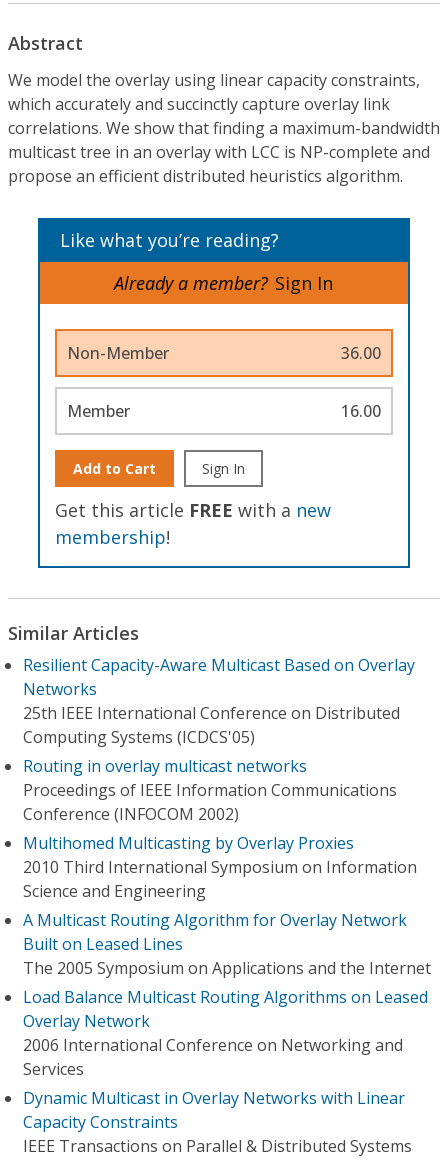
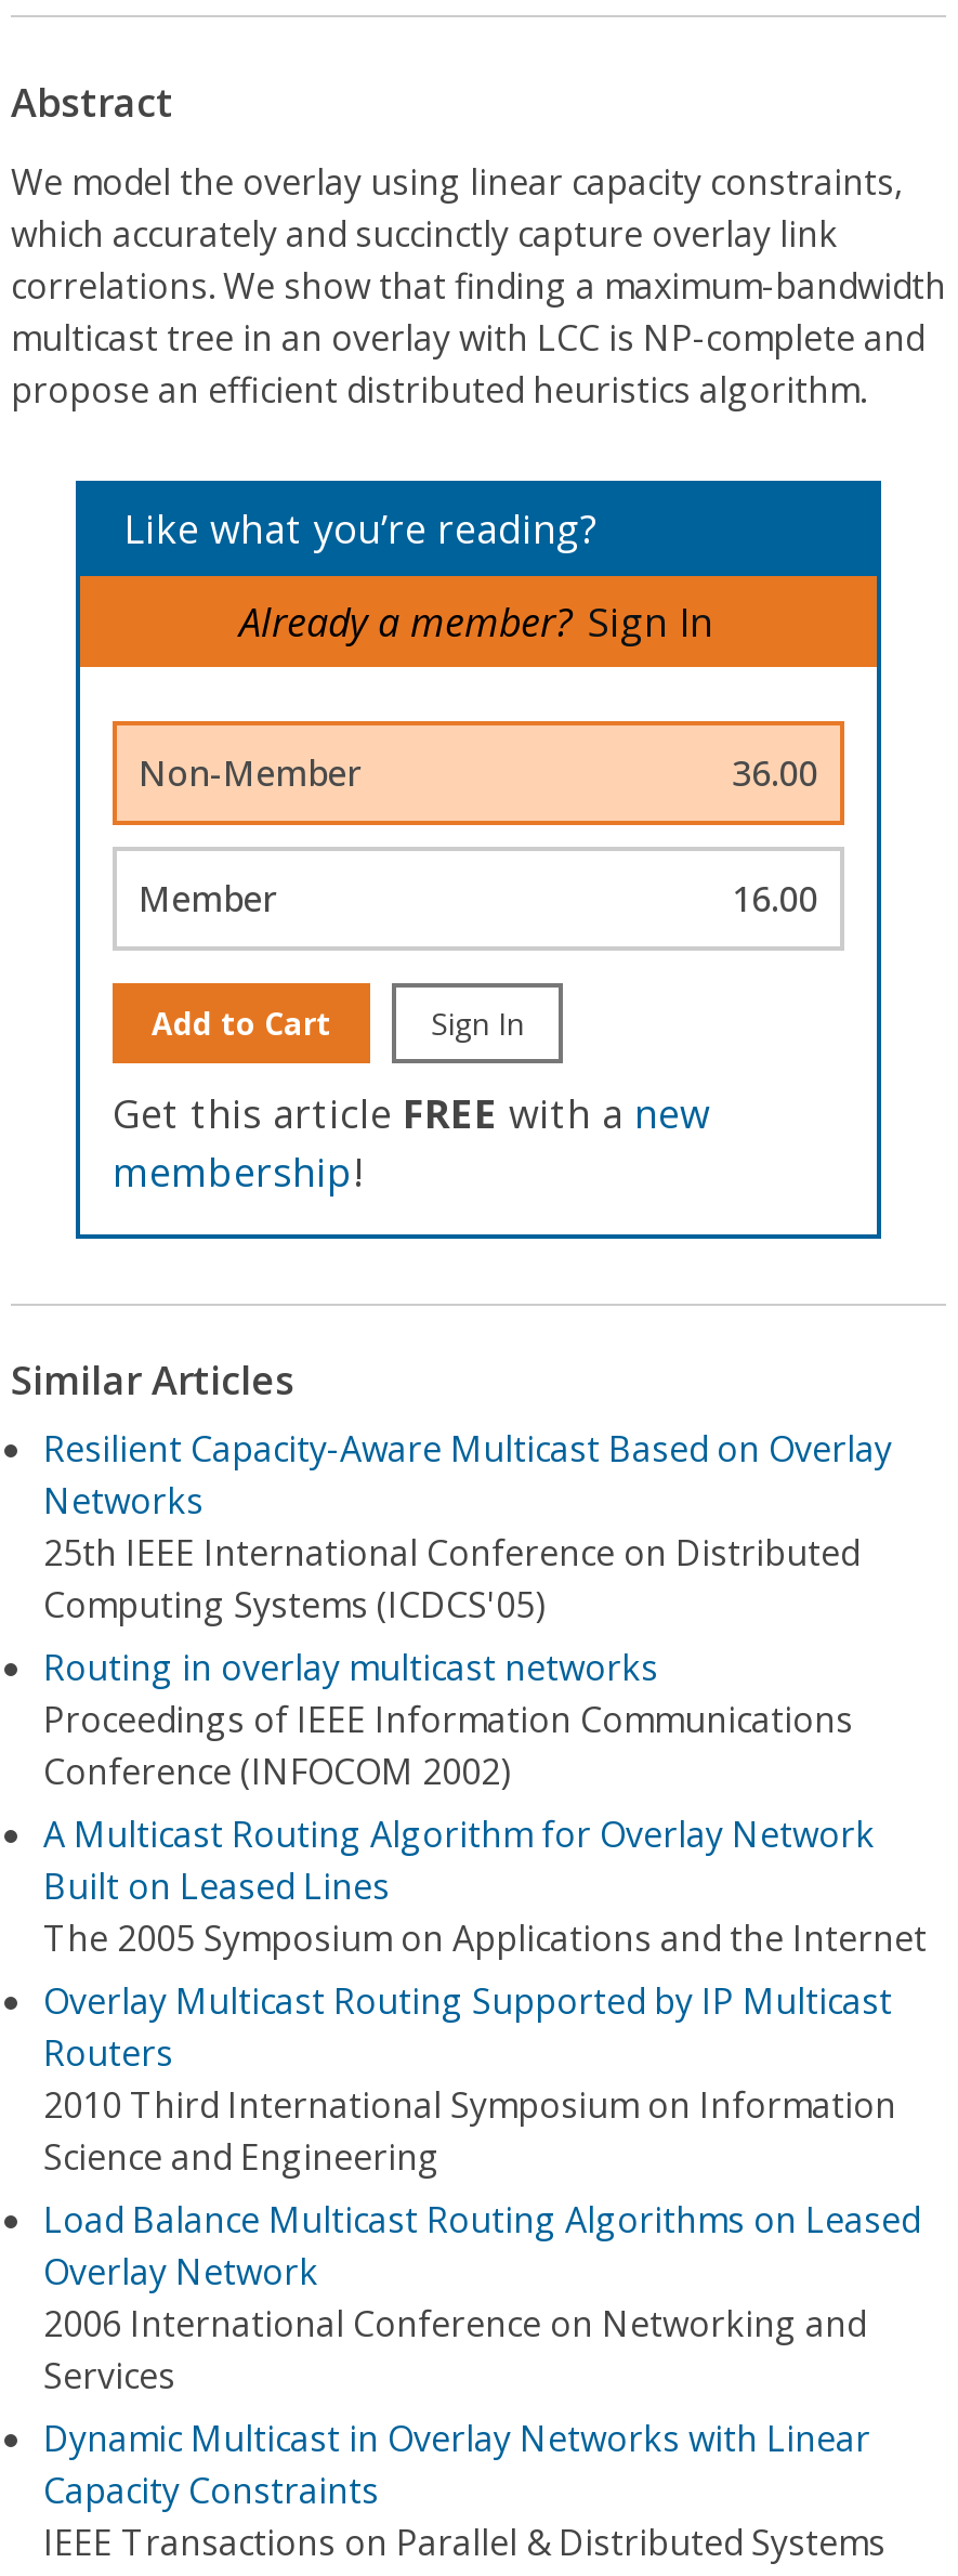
- Multihomed Multicasting by Overlay Proxies

moved down: 2010 Third International Symposium on Information | Science and Engineering

moved up: A Multicast Routing Algorithm for Overlay Network | Built on Leased Lines | The 2005 Symposium on Applications and the Internet

+ Overlay Multicast Routing Supported by IP Multicast
+ Routers
